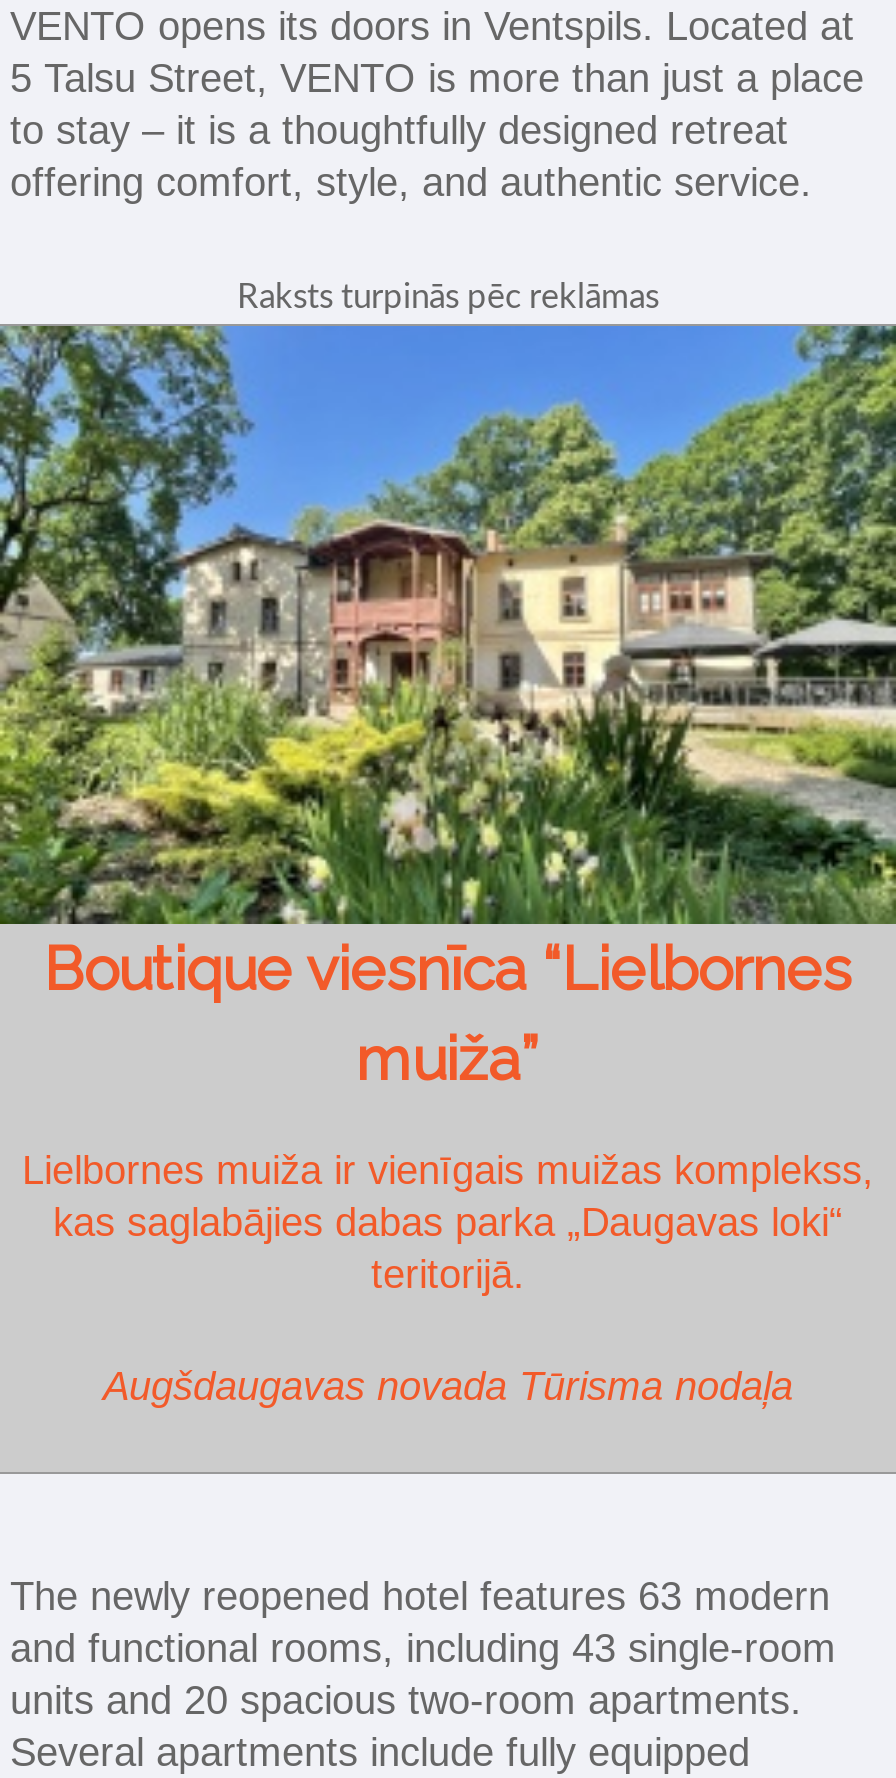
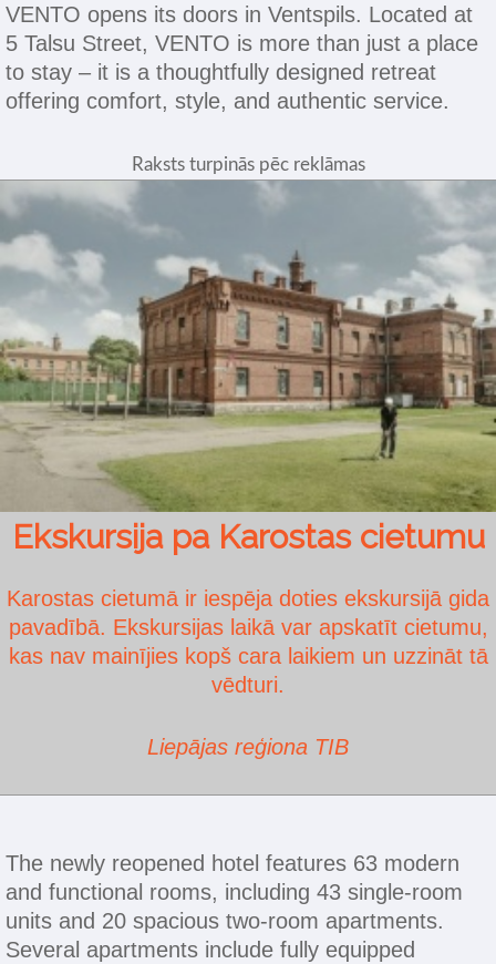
- [image]
- Boutique viesnīca “Lielbornes
- muiža”
+ [image]
+ Ekskursija pa Karostas cietumu

- Lielbornes muiža ir vienīgais muižas komplekss,
- kas saglabājies dabas parka „Daugavas loki“
- teritorijā.
+ Karostas cietumā ir iespēja doties ekskursijā gida
+ pavadībā. Ekskursijas laikā var apskatīt cietumu,
+ kas nav mainījies kopš cara laikiem un uzzināt tā
+ vēdturi.

- Augšdaugavas novada Tūrisma nodaļa
+ Liepājas reģiona TIB
